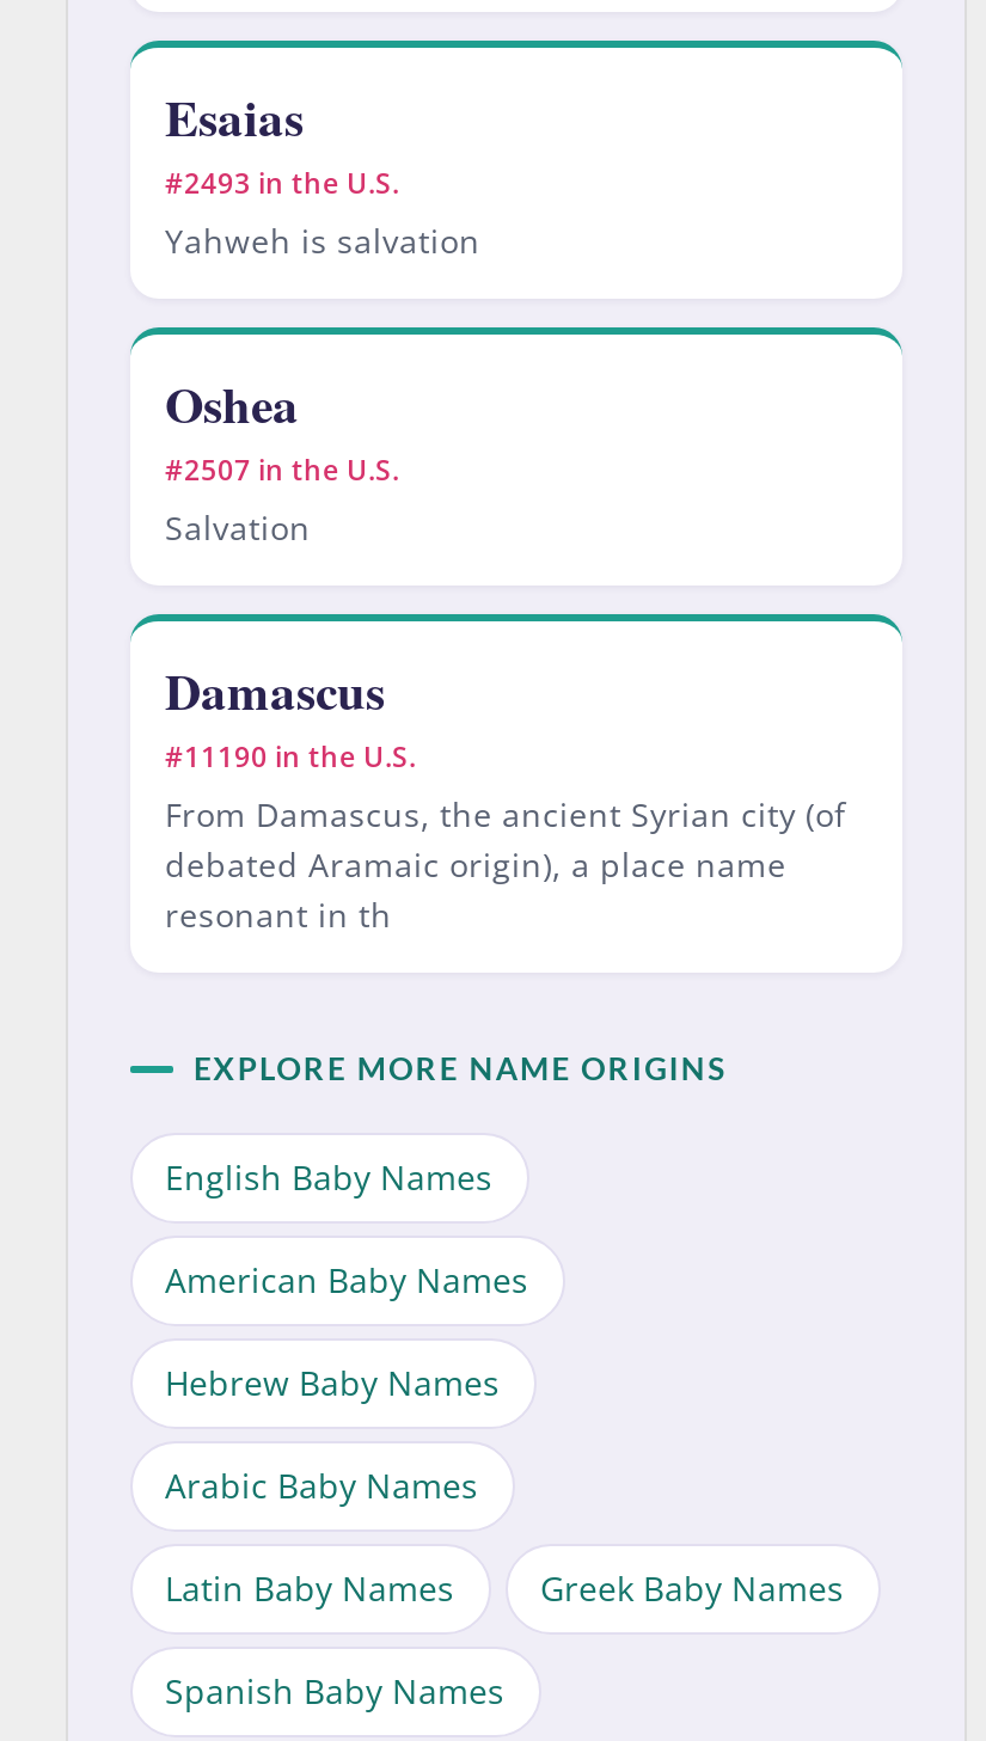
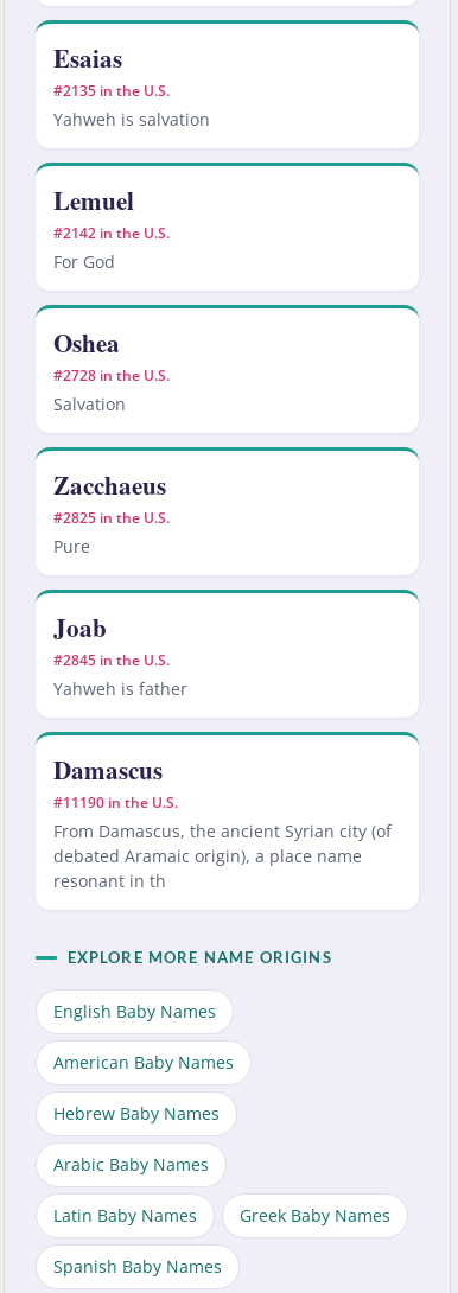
- #2493 in the U.S.
+ #2135 in the U.S.

+ Lemuel
+ #2142 in the U.S.
+ For God

- #2507 in the U.S.
+ #2728 in the U.S.

+ Zacchaeus
+ #2825 in the U.S.
+ Pure
+ Joab
+ #2845 in the U.S.
+ Yahweh is father
